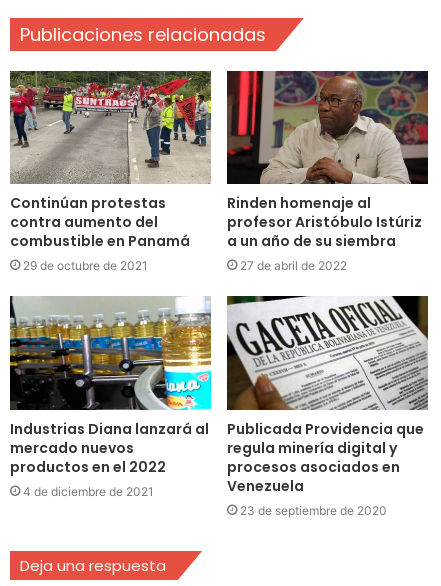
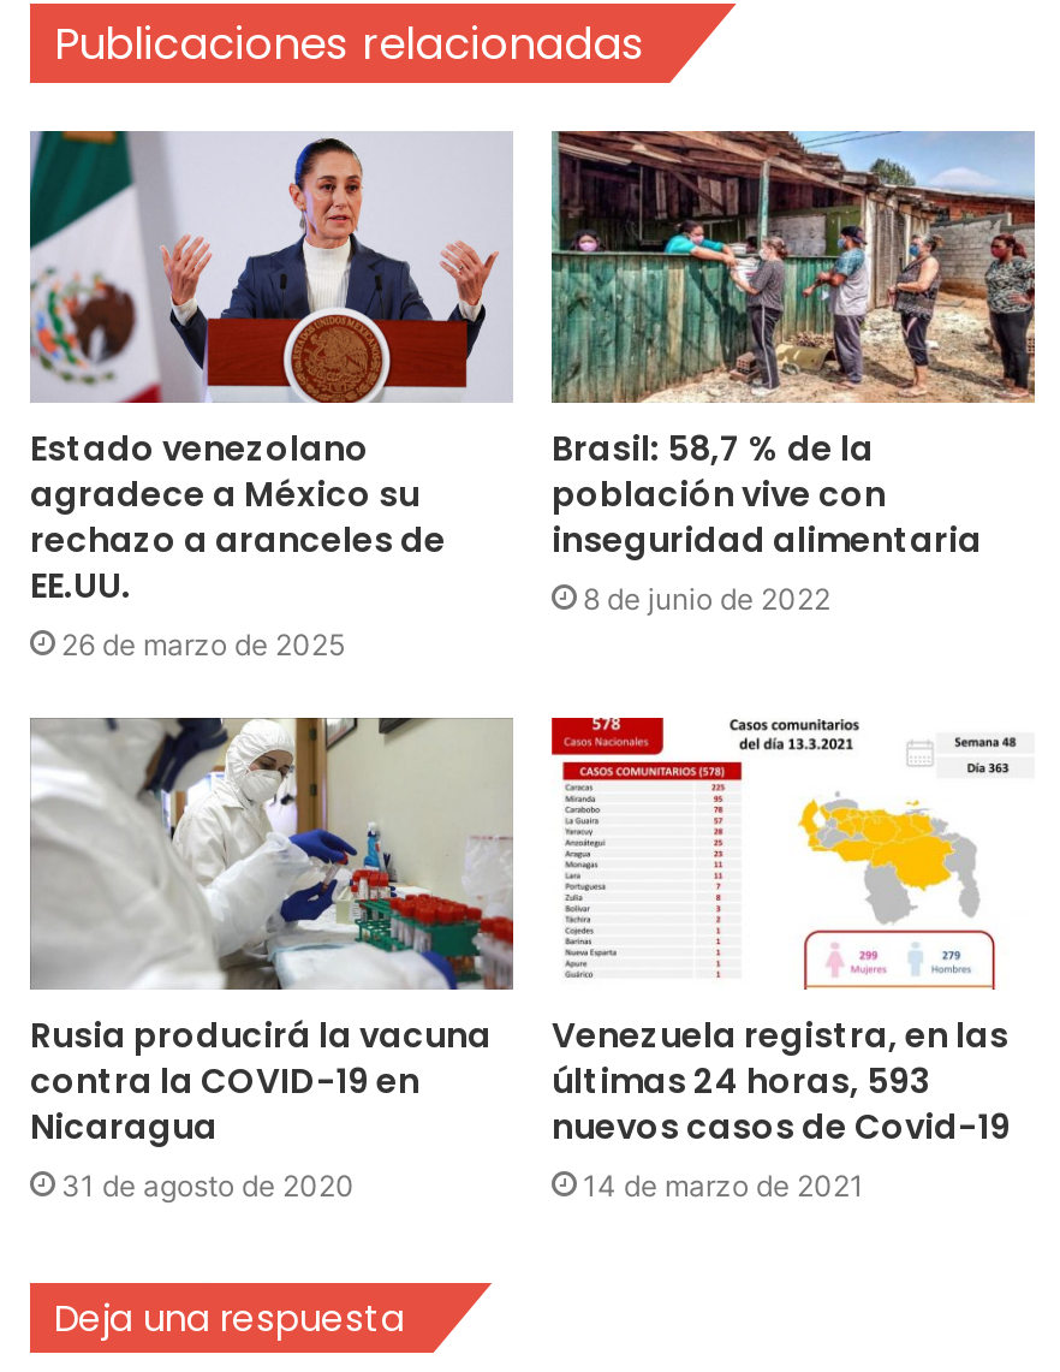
- [image]
- Continúan protestas
- contra aumento del
- combustible en Panamá
- 29 de octubre de 2021
+ [image]
+ Estado venezolano
+ agradece a México su
+ rechazo a aranceles de
+ EE.UU.
+ 26 de marzo de 2025

- [image]
- Rinden homenaje al
- profesor Aristóbulo Istúriz
- a un año de su siembra
- 27 de abril de 2022
+ [image]
+ Brasil: 58,7 % de la
+ población vive con
+ inseguridad alimentaria
+ 8 de junio de 2022

- [image]
- Industrias Diana lanzará al
- mercado nuevos
- productos en el 2022
- 4 de diciembre de 2021
+ [image]
+ Rusia producirá la vacuna
+ contra la COVID-19 en
+ Nicaragua
+ 31 de agosto de 2020

- [image]
- Publicada Providencia que
- regula minería digital y
- procesos asociados en
- Venezuela
- 23 de septiembre de 2020
+ [image]
+ Venezuela registra, en las
+ últimas 24 horas, 593
+ nuevos casos de Covid-19
+ 14 de marzo de 2021
